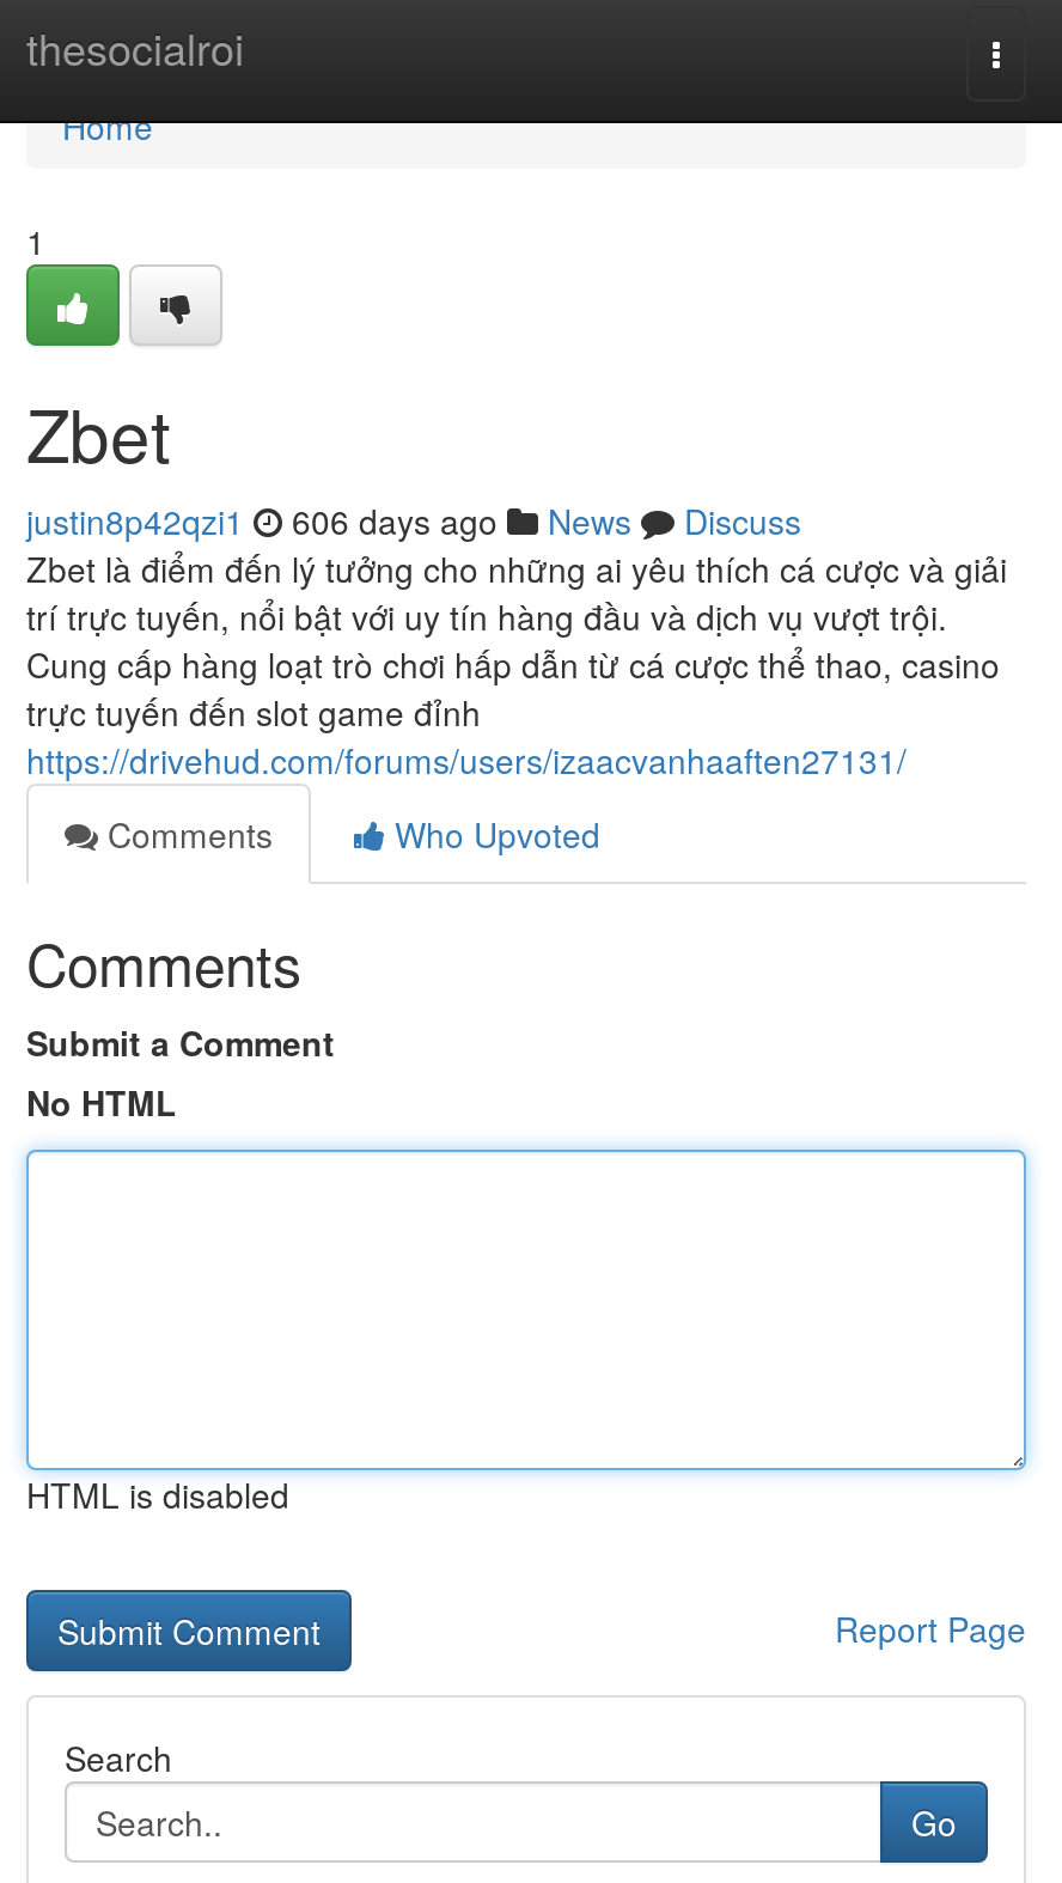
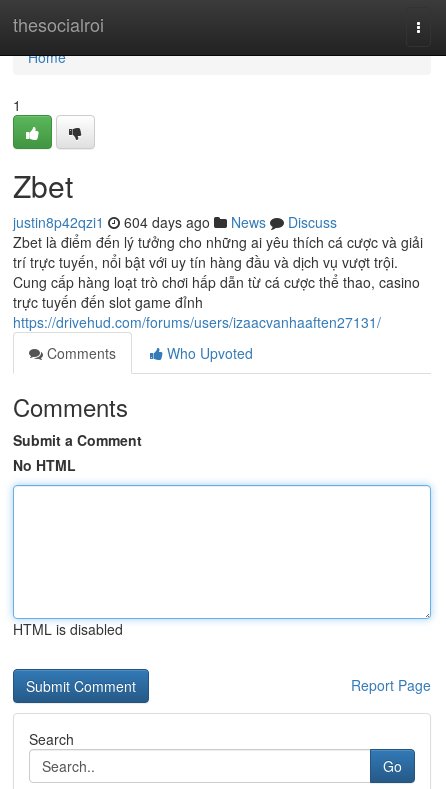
- justin8p42qzi1 606 days ago News Discuss
+ justin8p42qzi1 604 days ago News Discuss
